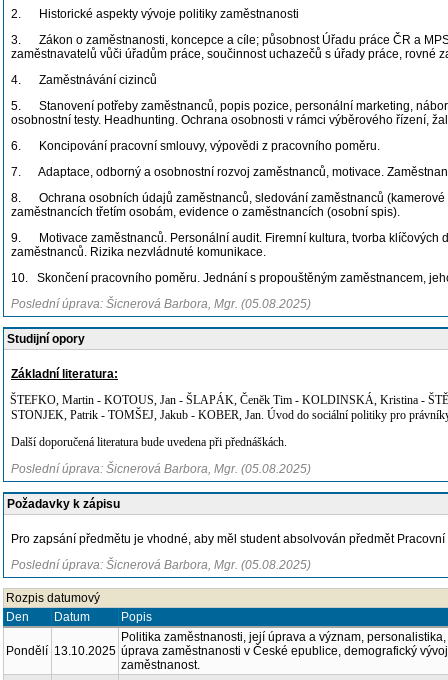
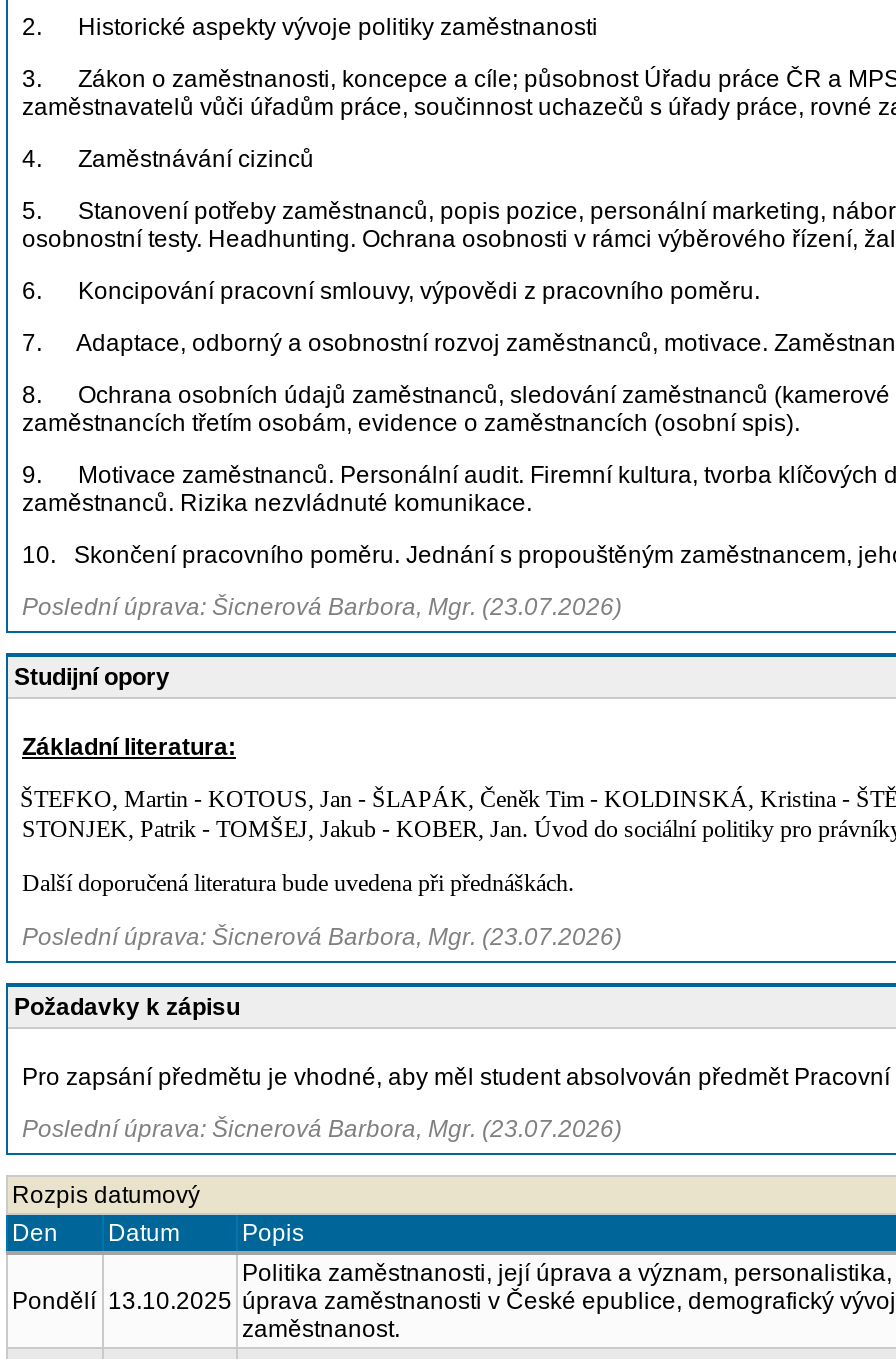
- Poslední úprava: Šicnerová Barbora, Mgr. (05.08.2025)
+ Poslední úprava: Šicnerová Barbora, Mgr. (23.07.2026)

- Poslední úprava: Šicnerová Barbora, Mgr. (05.08.2025)
+ Poslední úprava: Šicnerová Barbora, Mgr. (23.07.2026)

- Poslední úprava: Šicnerová Barbora, Mgr. (05.08.2025)
+ Poslední úprava: Šicnerová Barbora, Mgr. (23.07.2026)
